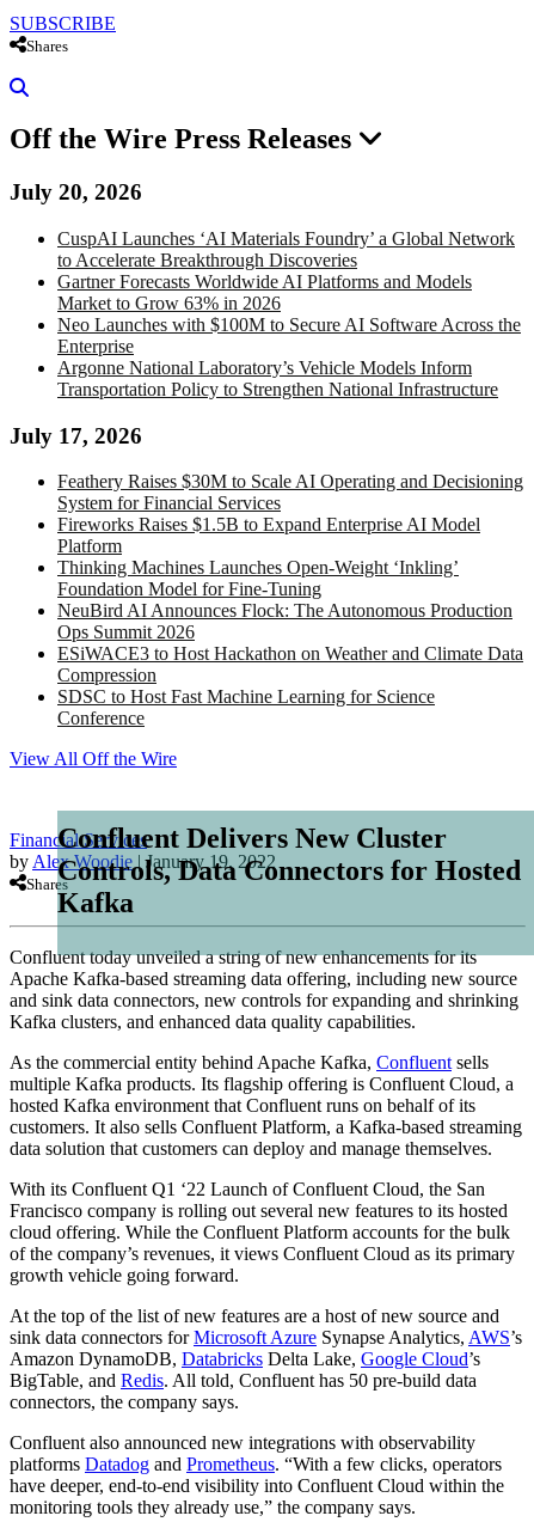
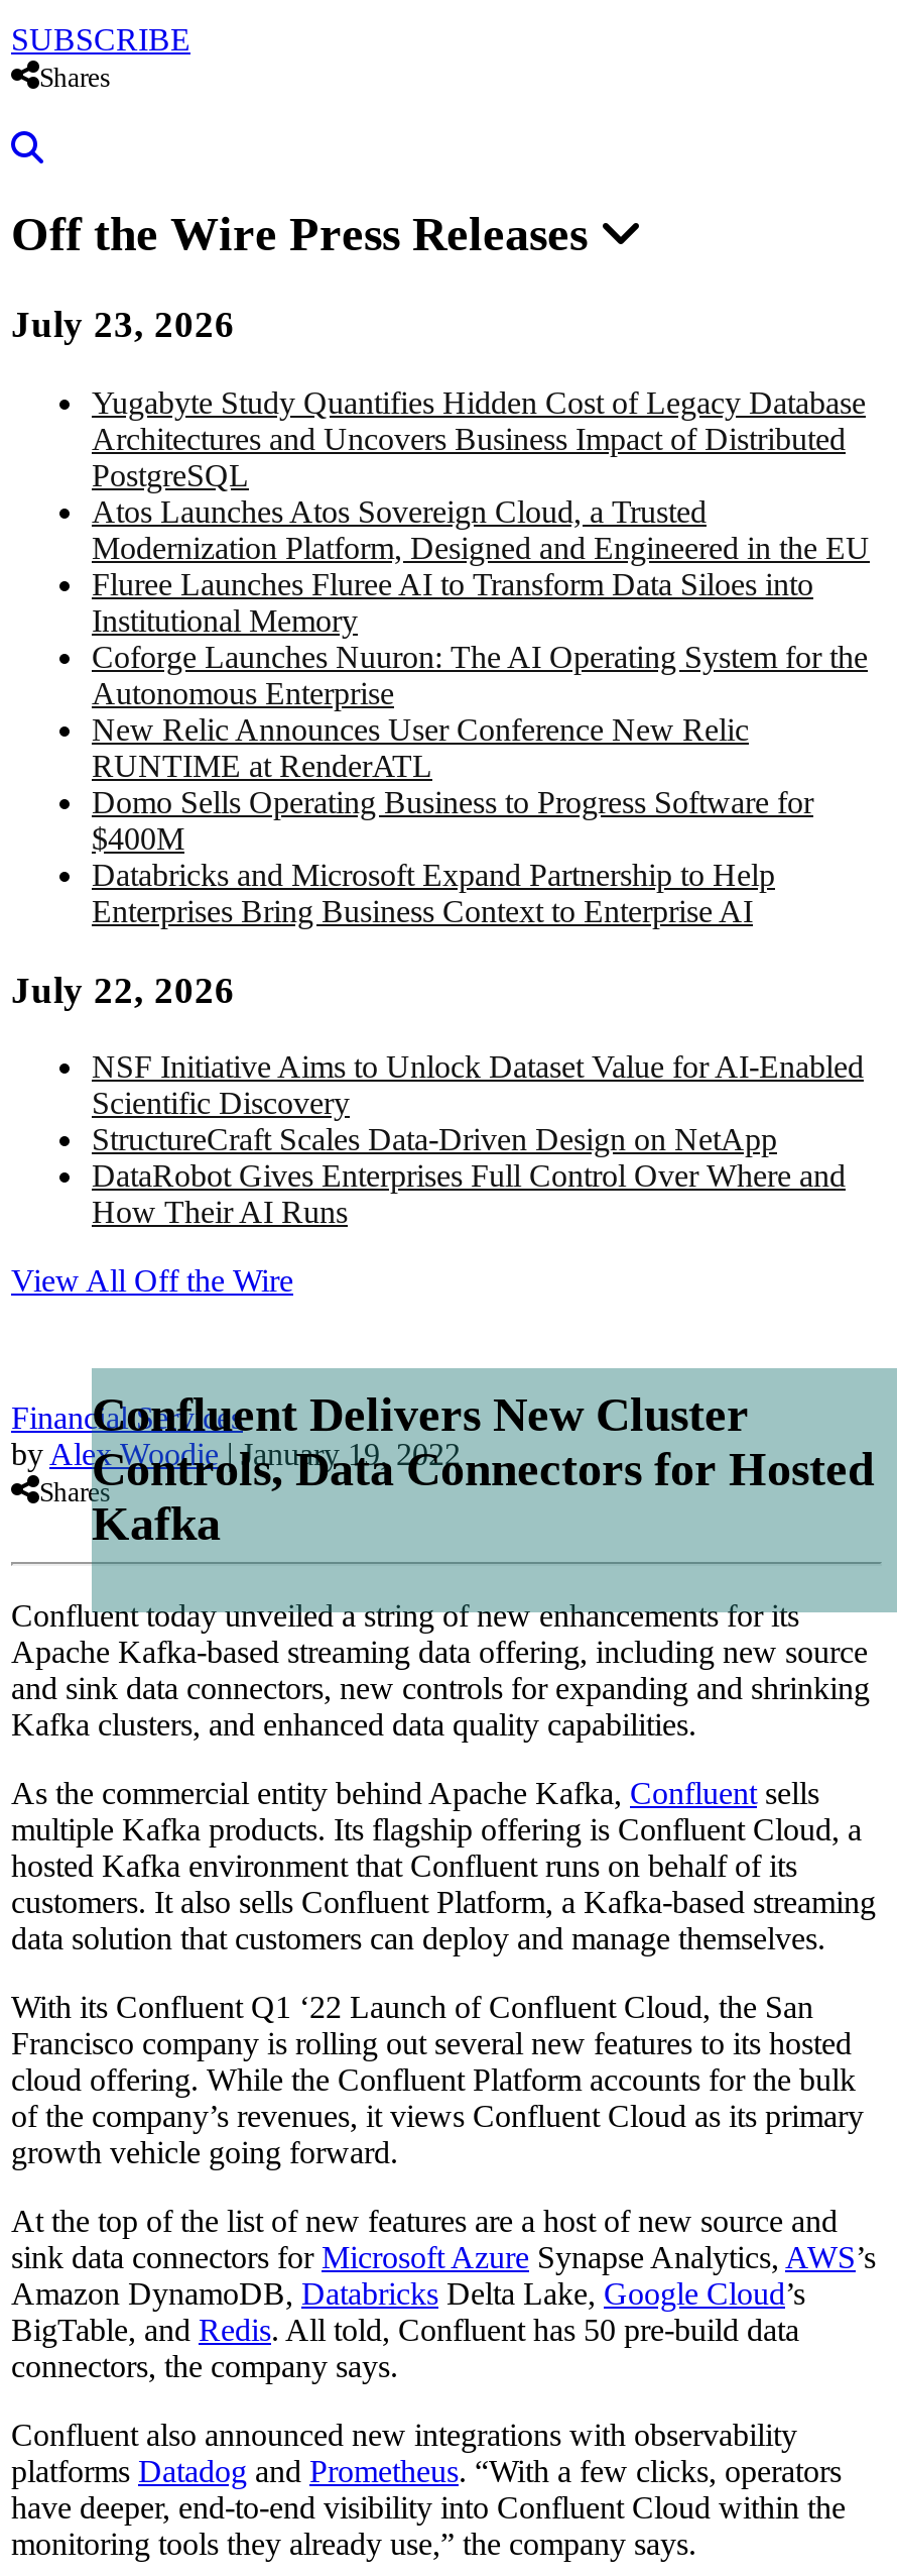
- July 20, 2026
+ July 23, 2026

- CuspAI Launches ‘AI Materials Foundry’ a Global Network
- to Accelerate Breakthrough Discoveries
- Gartner Forecasts Worldwide AI Platforms and Models
- Market to Grow 63% in 2026
- Neo Launches with $100M to Secure AI Software Across the
- Enterprise
- Argonne National Laboratory’s Vehicle Models Inform
- Transportation Policy to Strengthen National Infrastructure
+ Yugabyte Study Quantifies Hidden Cost of Legacy Database
+ Architectures and Uncovers Business Impact of Distributed
+ PostgreSQL
+ Atos Launches Atos Sovereign Cloud, a Trusted
+ Modernization Platform, Designed and Engineered in the EU
+ Fluree Launches Fluree AI to Transform Data Siloes into
+ Institutional Memory
+ Coforge Launches Nuuron: The AI Operating System for the
+ Autonomous Enterprise
+ New Relic Announces User Conference New Relic
+ RUNTIME at RenderATL
+ Domo Sells Operating Business to Progress Software for
+ $400M
+ Databricks and Microsoft Expand Partnership to Help
+ Enterprises Bring Business Context to Enterprise AI

- July 17, 2026
+ July 22, 2026

- Feathery Raises $30M to Scale AI Operating and Decisioning
- System for Financial Services
- Fireworks Raises $1.5B to Expand Enterprise AI Model
- Platform
- Thinking Machines Launches Open-Weight ‘Inkling’
- Foundation Model for Fine-Tuning
- NeuBird AI Announces Flock: The Autonomous Production
- Ops Summit 2026
- ESiWACE3 to Host Hackathon on Weather and Climate Data
- Compression
- SDSC to Host Fast Machine Learning for Science
- Conference
+ NSF Initiative Aims to Unlock Dataset Value for AI-Enabled
+ Scientific Discovery
+ StructureCraft Scales Data-Driven Design on NetApp
+ DataRobot Gives Enterprises Full Control Over Where and
+ How Their AI Runs
